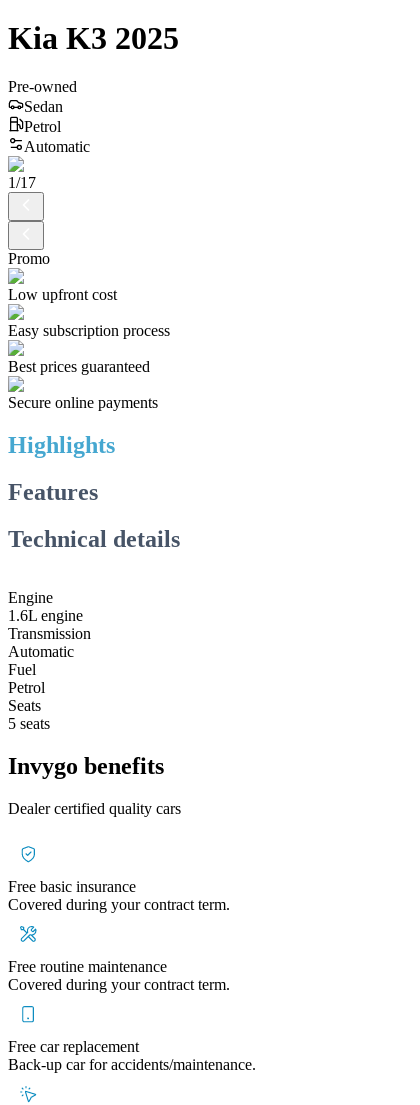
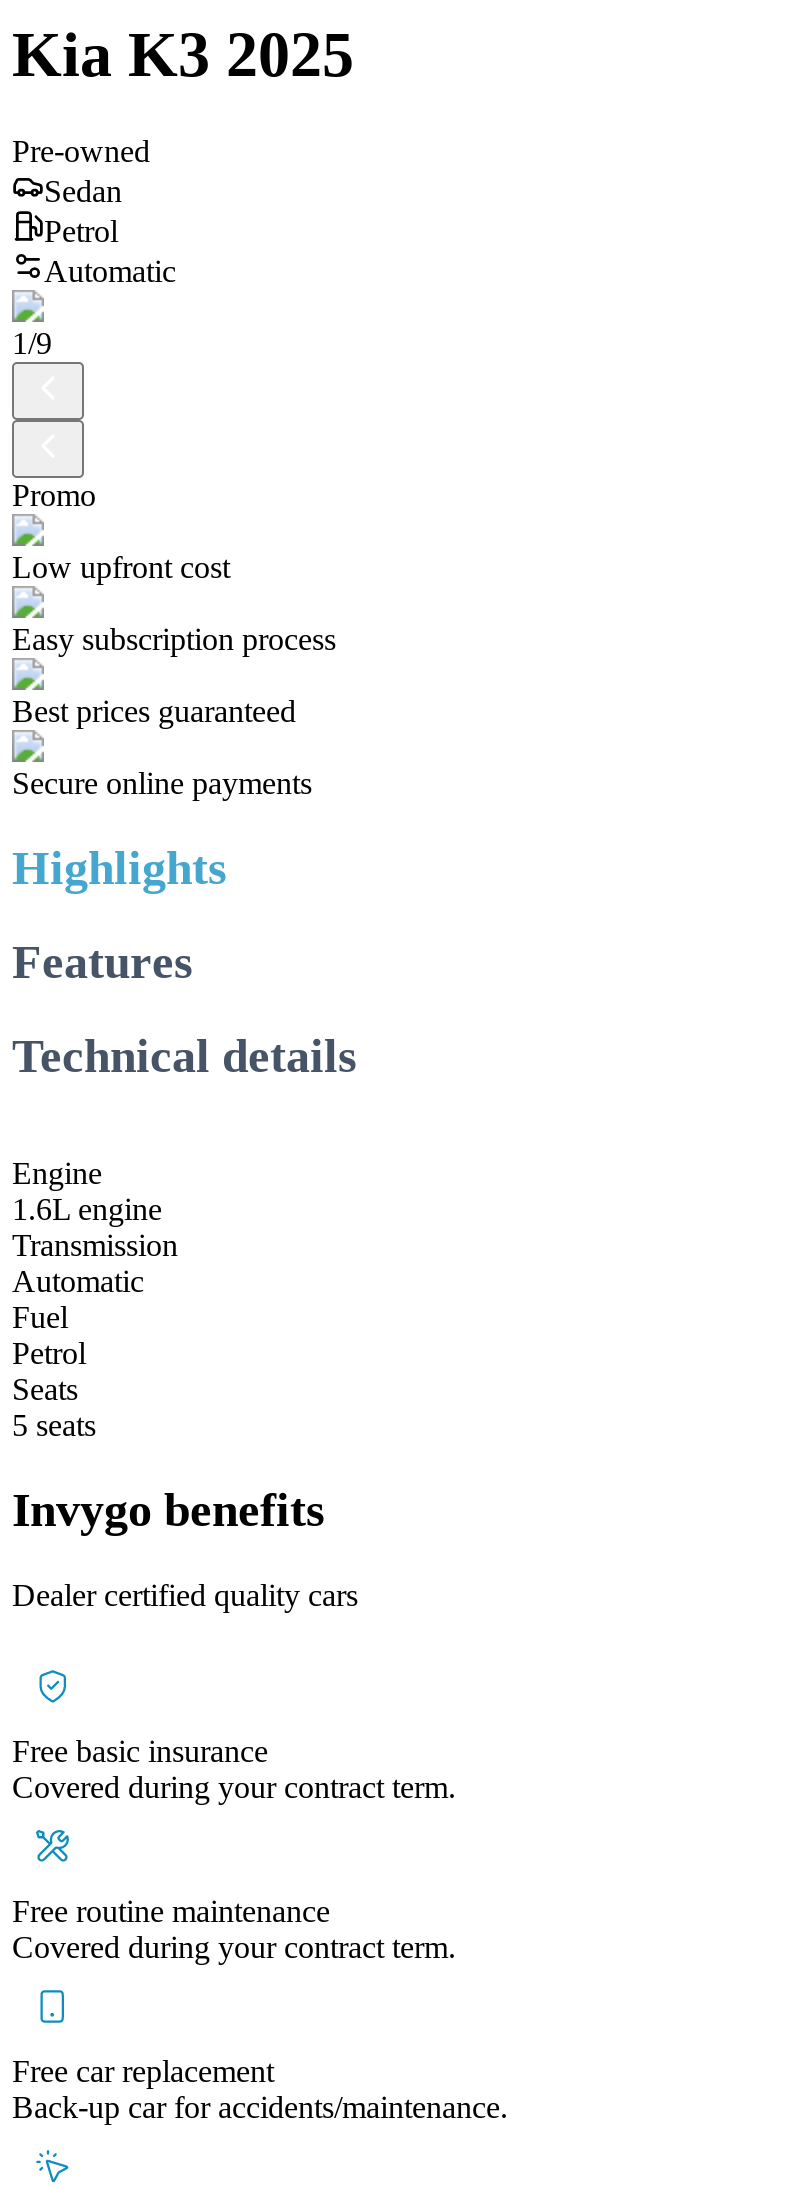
- 1 / 17
+ 1 / 9
